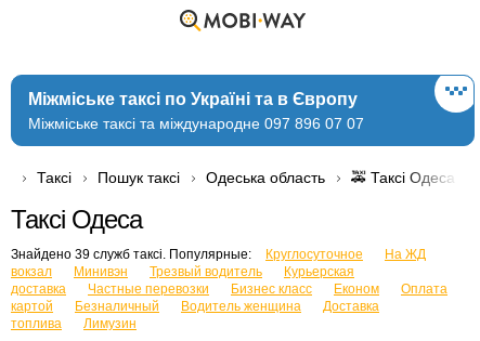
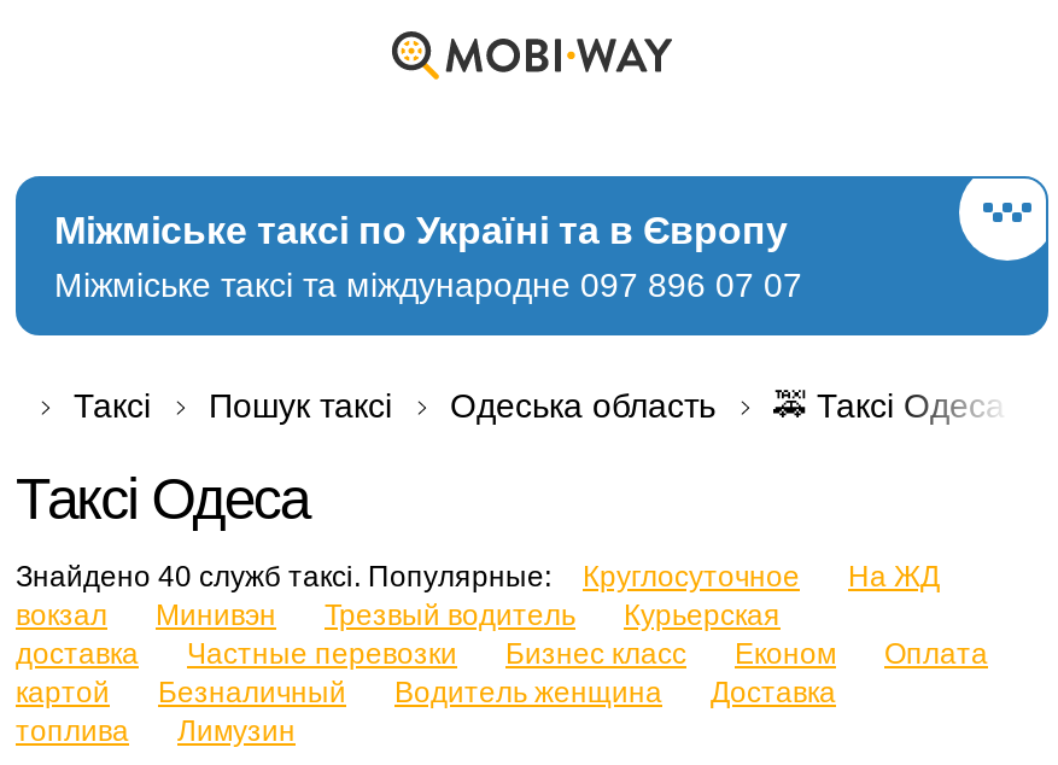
- Знайдено 39 служб таксі. Популярные:
+ Знайдено 40 служб таксі. Популярные:
